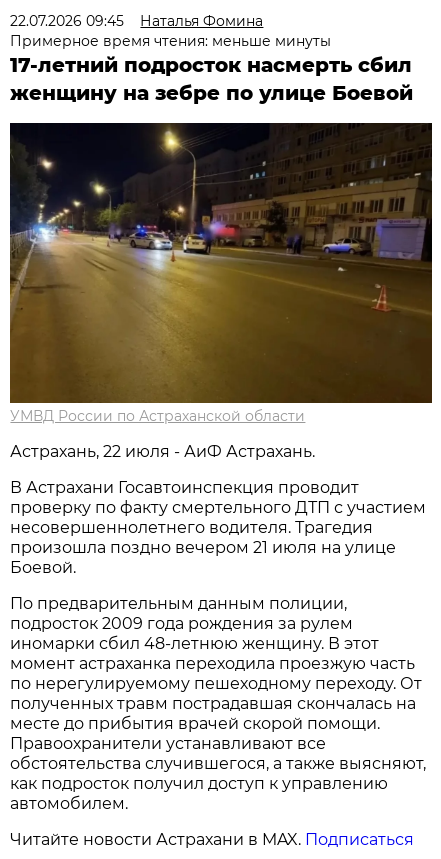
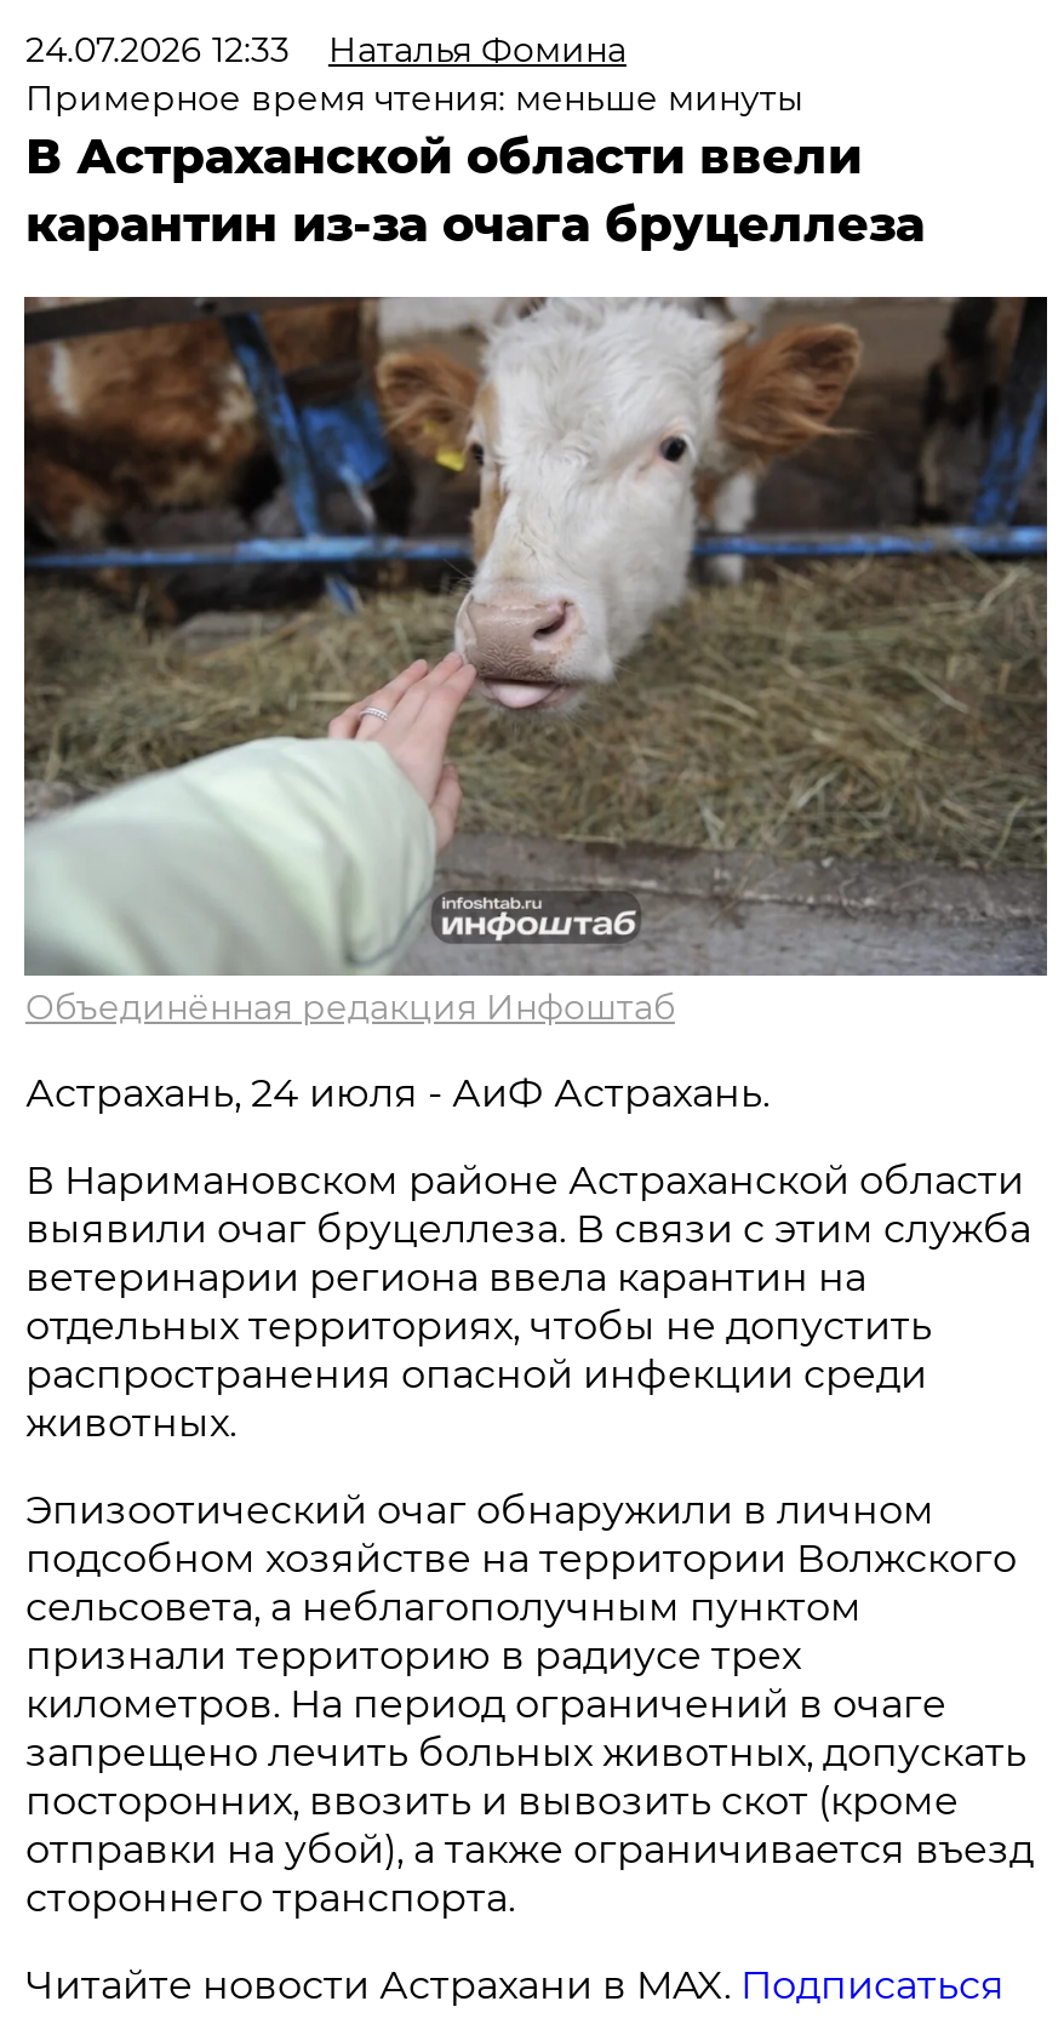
- 22.07.2026 09:45 Наталья Фомина
+ 24.07.2026 12:33 Наталья Фомина

- 17-летний подросток насмерть сбил
- женщину на зебре по улице Боевой
+ В Астраханской области ввели
+ карантин из-за очага бруцеллеза

- [image]
- УМВД России по Астраханской области
+ [image]
+ Объединённая редакция Инфоштаб

- Астрахань, 22 июля - АиФ Астрахань.
+ Астрахань, 24 июля - АиФ Астрахань.

- В Астрахани Госавтоинспекция проводит
- проверку по факту смертельного ДТП с участием
- несовершеннолетнего водителя. Трагедия
- произошла поздно вечером 21 июля на улице
- Боевой.
+ В Наримановском районе Астраханской области
+ выявили очаг бруцеллеза. В связи с этим служба
+ ветеринарии региона ввела карантин на
+ отдельных территориях, чтобы не допустить
+ распространения опасной инфекции среди
+ животных.

- По предварительным данным полиции,
- подросток 2009 года рождения за рулем
- иномарки сбил 48-летнюю женщину. В этот
- момент астраханка переходила проезжую часть
- по нерегулируемому пешеходному переходу. От
- полученных травм пострадавшая скончалась на
- месте до прибытия врачей скорой помощи.
- Правоохранители устанавливают все
- обстоятельства случившегося, а также выясняют,
- как подросток получил доступ к управлению
- автомобилем.
+ Эпизоотический очаг обнаружили в личном
+ подсобном хозяйстве на территории Волжского
+ сельсовета, а неблагополучным пунктом
+ признали территорию в радиусе трех
+ километров. На период ограничений в очаге
+ запрещено лечить больных животных, допускать
+ посторонних, ввозить и вывозить скот (кроме
+ отправки на убой), а также ограничивается въезд
+ стороннего транспорта.
